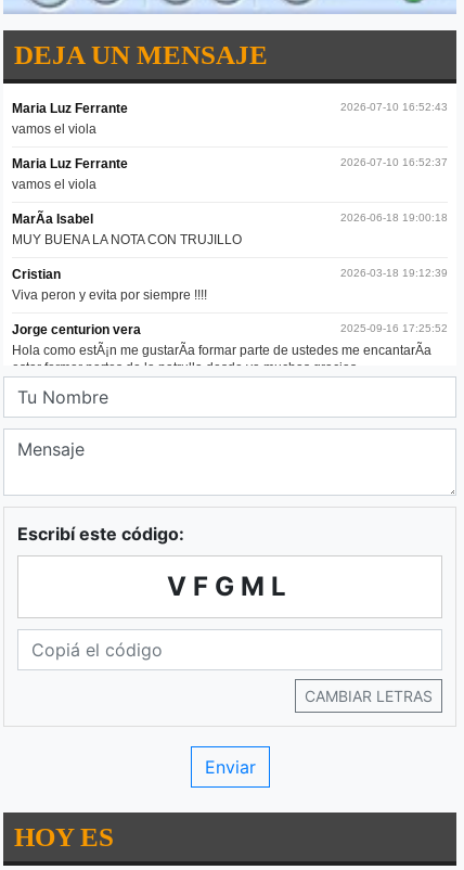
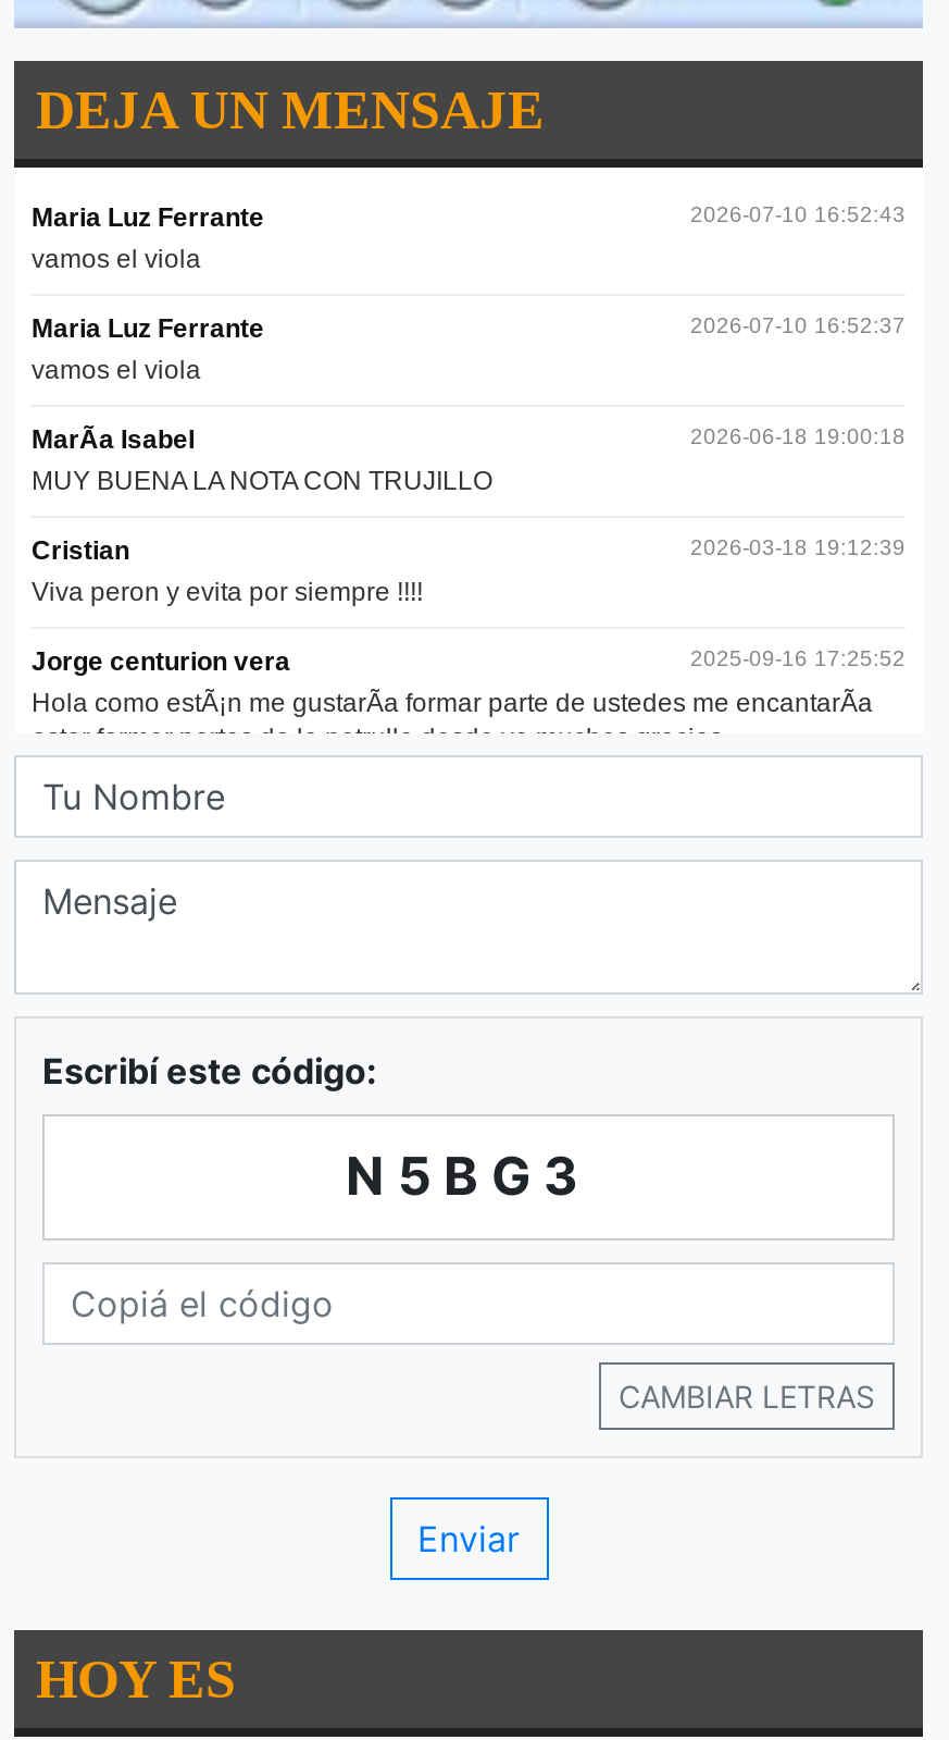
- VFGML
+ N5BG3
